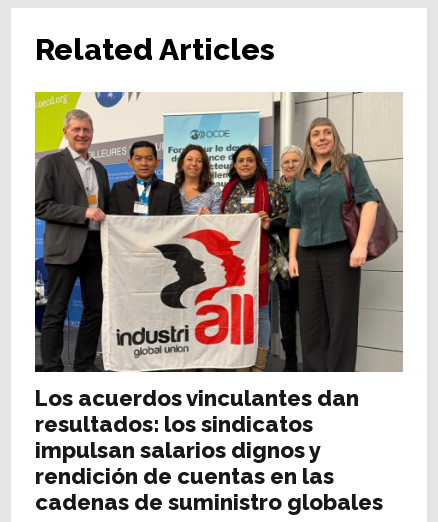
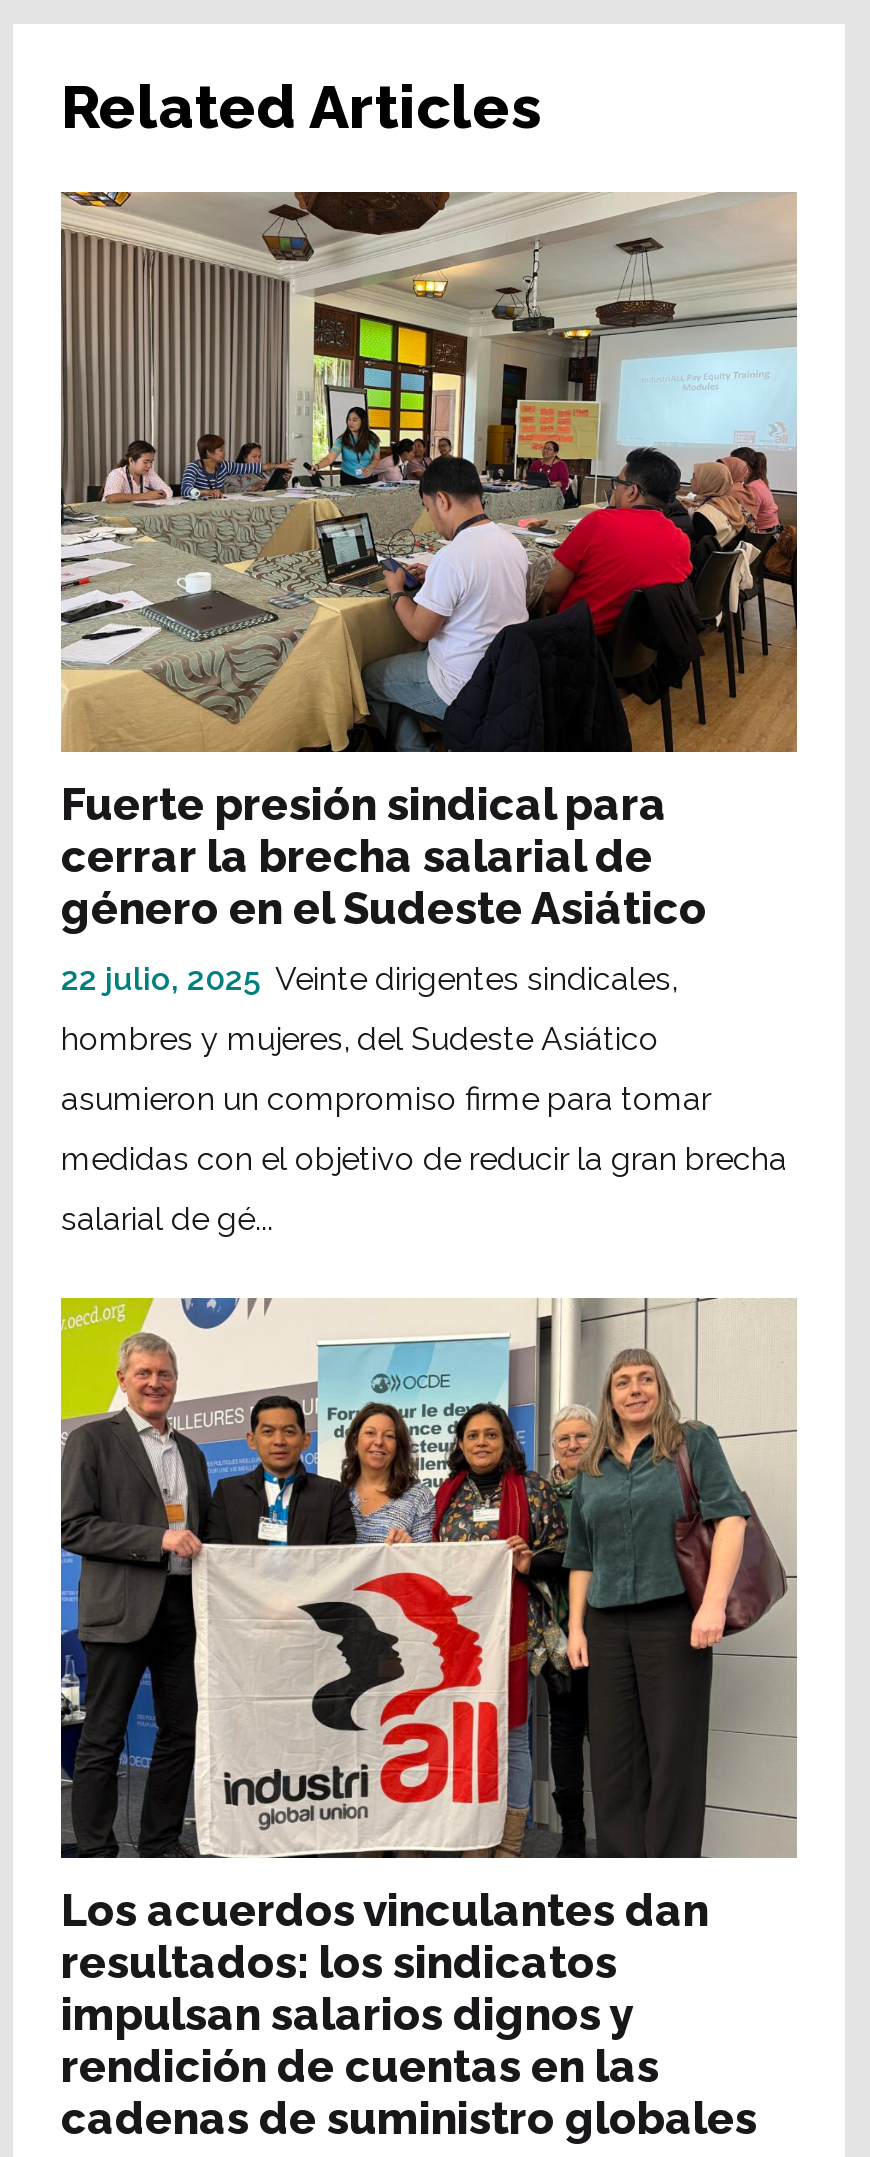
+ [image]
+ Fuerte presión sindical para
+ cerrar la brecha salarial de
+ género en el Sudeste Asiático
+ 22 julio, 2025 Veinte dirigentes sindicales,
+ hombres y mujeres, del Sudeste Asiático
+ asumieron un compromiso firme para tomar
+ medidas con el objetivo de reducir la gran brecha
+ salarial de gé...
